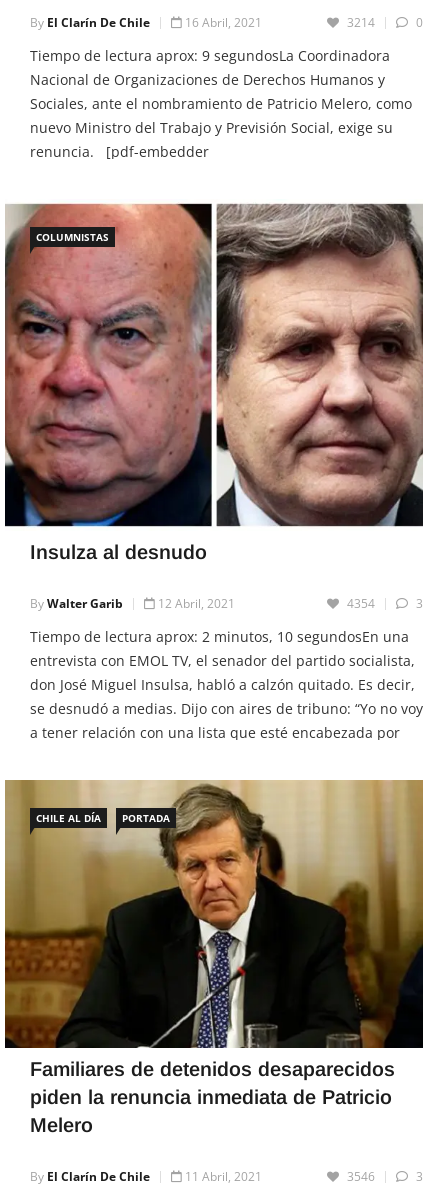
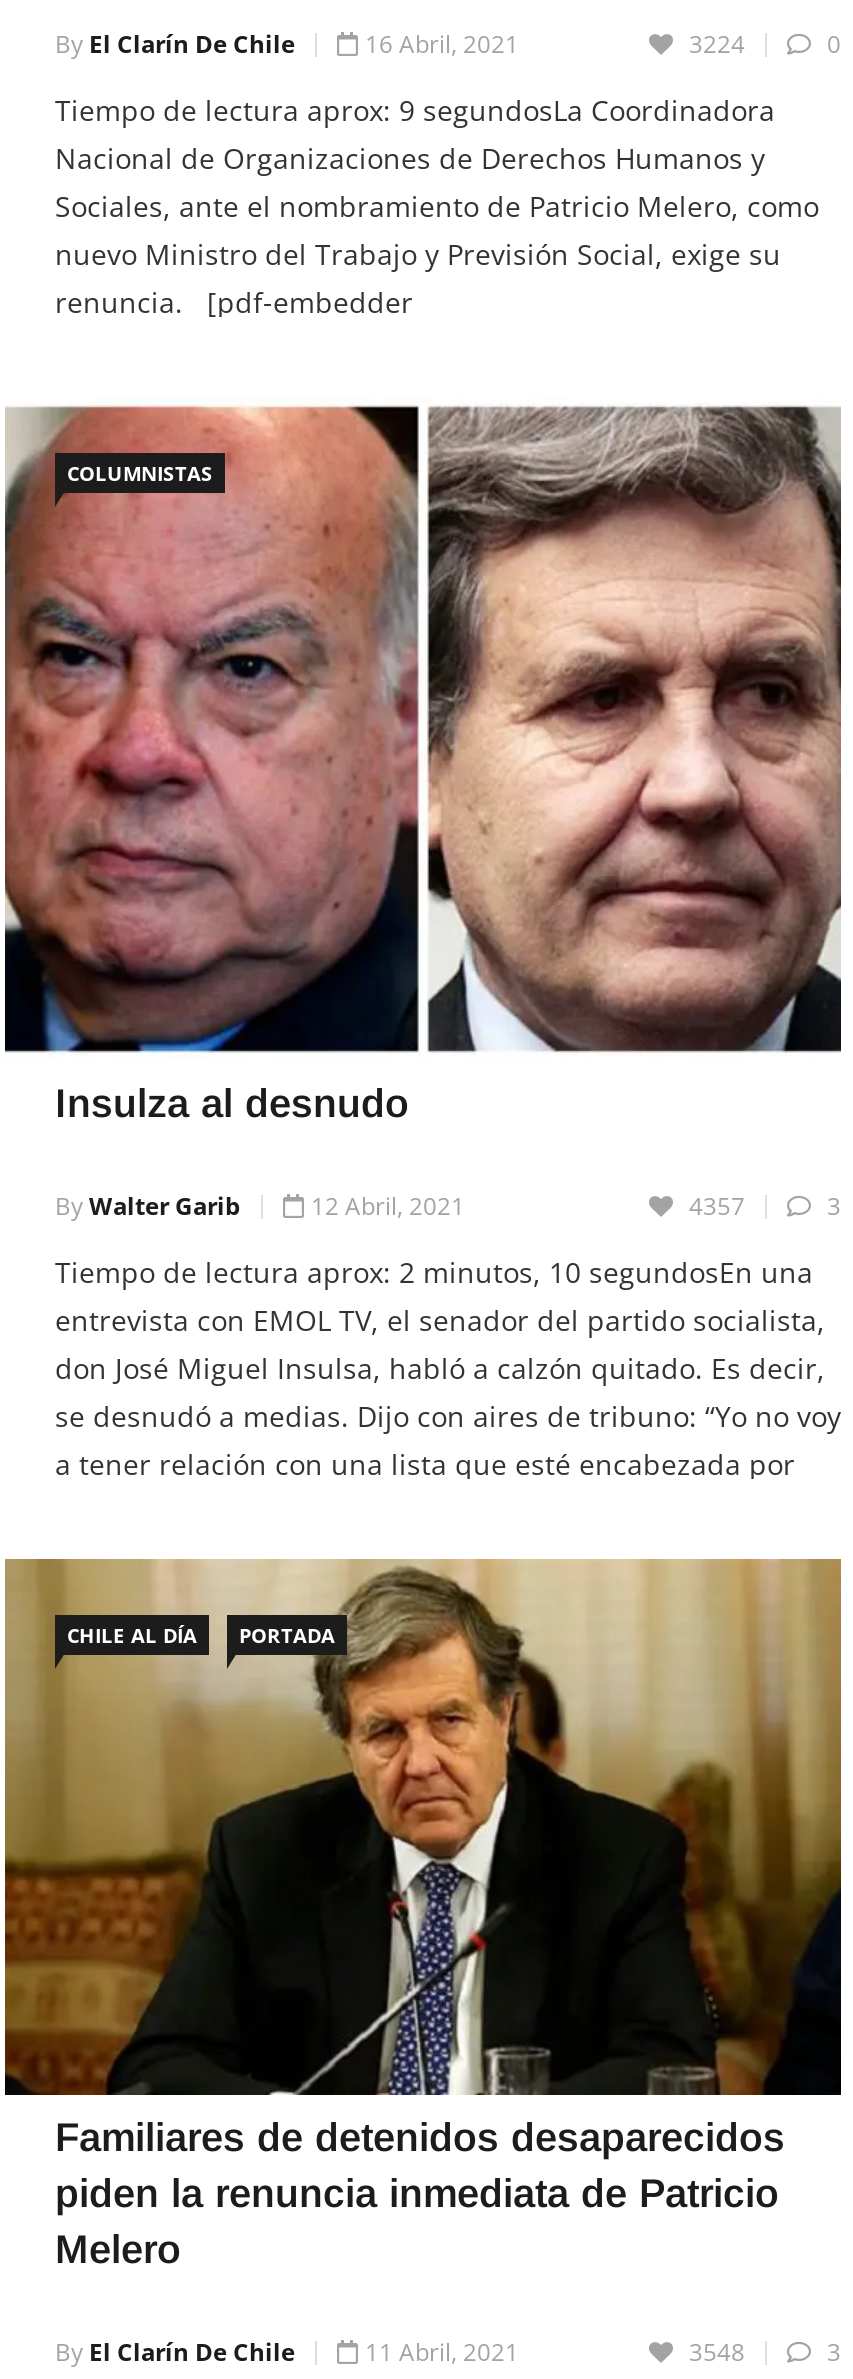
- 3214
+ 3224

- 4354
+ 4357

- 3546
+ 3548
